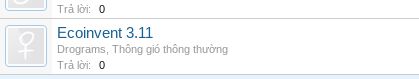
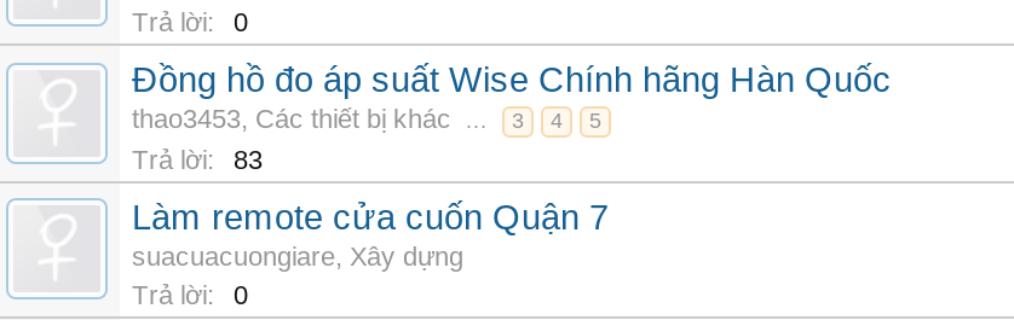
- Ecoinvent 3.11
- Drograms, Thông gió thông thường
+ Đồng hồ đo áp suất Wise Chính hãng Hàn Quốc
+ thao3453, Các thiết bị khác ...
+ 3
+ 4
+ 5
+ Trả lời:
+ 83
+ Làm remote cửa cuốn Quận 7
+ suacuacuongiare, Xây dựng
